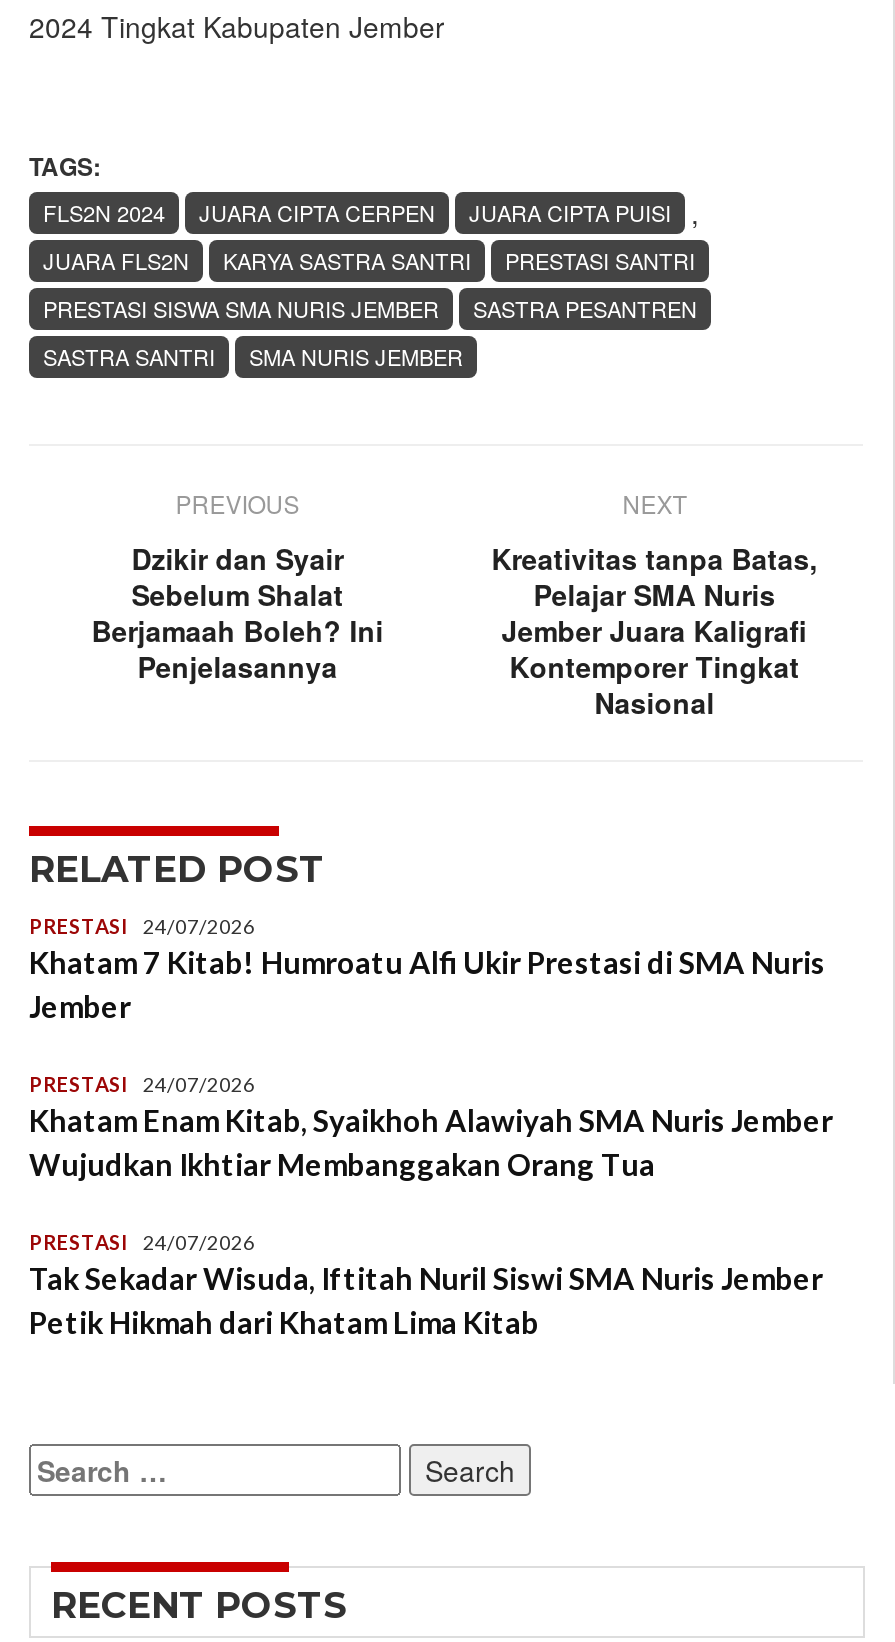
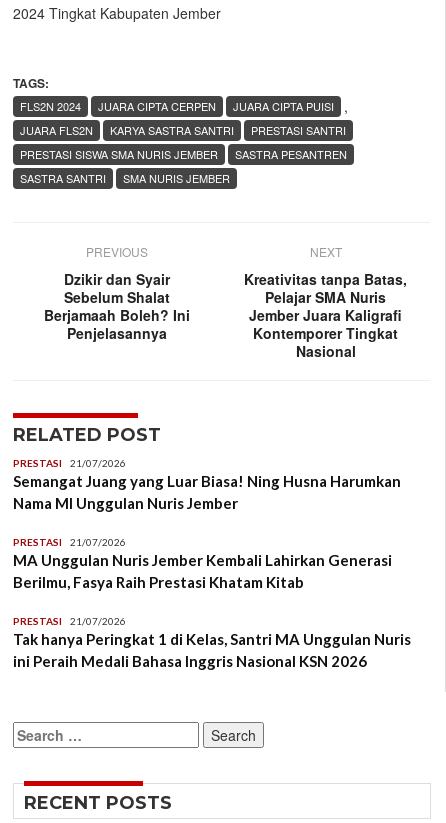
- 24/07/2026
- Khatam 7 Kitab! Humroatu Alfi Ukir Prestasi di SMA Nuris
- Jember
+ 21/07/2026
+ Semangat Juang yang Luar Biasa! Ning Husna Harumkan
+ Nama MI Unggulan Nuris Jember

- 24/07/2026
- Khatam Enam Kitab, Syaikhoh Alawiyah SMA Nuris Jember
- Wujudkan Ikhtiar Membanggakan Orang Tua
+ 21/07/2026
+ MA Unggulan Nuris Jember Kembali Lahirkan Generasi
+ Berilmu, Fasya Raih Prestasi Khatam Kitab

- 24/07/2026
- Tak Sekadar Wisuda, Iftitah Nuril Siswi SMA Nuris Jember
- Petik Hikmah dari Khatam Lima Kitab
+ 21/07/2026
+ Tak hanya Peringkat 1 di Kelas, Santri MA Unggulan Nuris
+ ini Peraih Medali Bahasa Inggris Nasional KSN 2026
